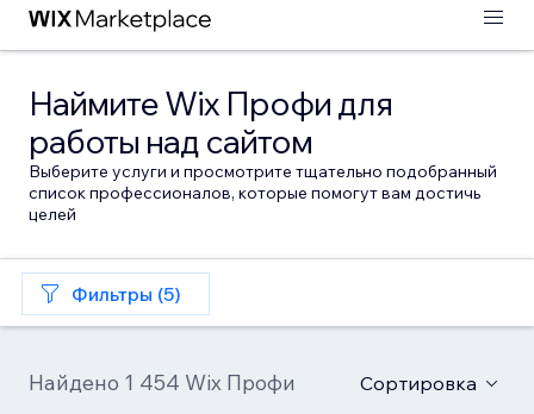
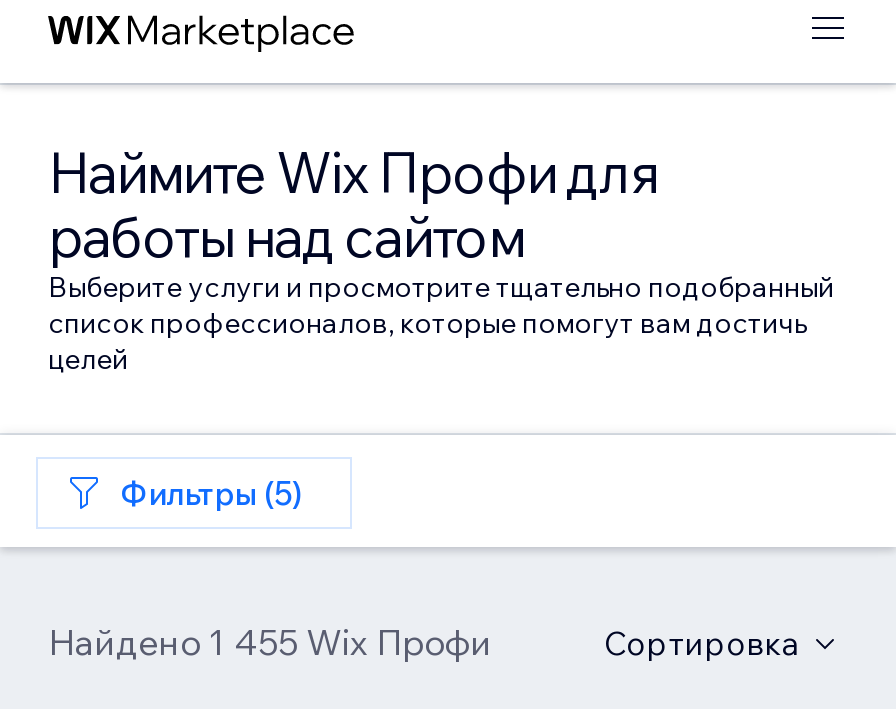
- Найдено 1 454 Wix Профи
+ Найдено 1 455 Wix Профи
